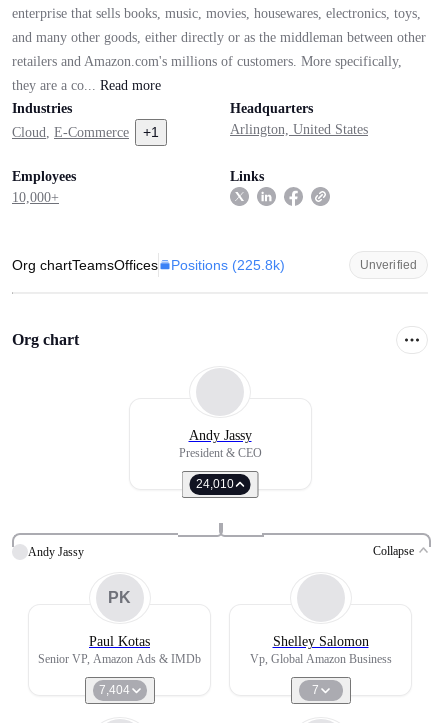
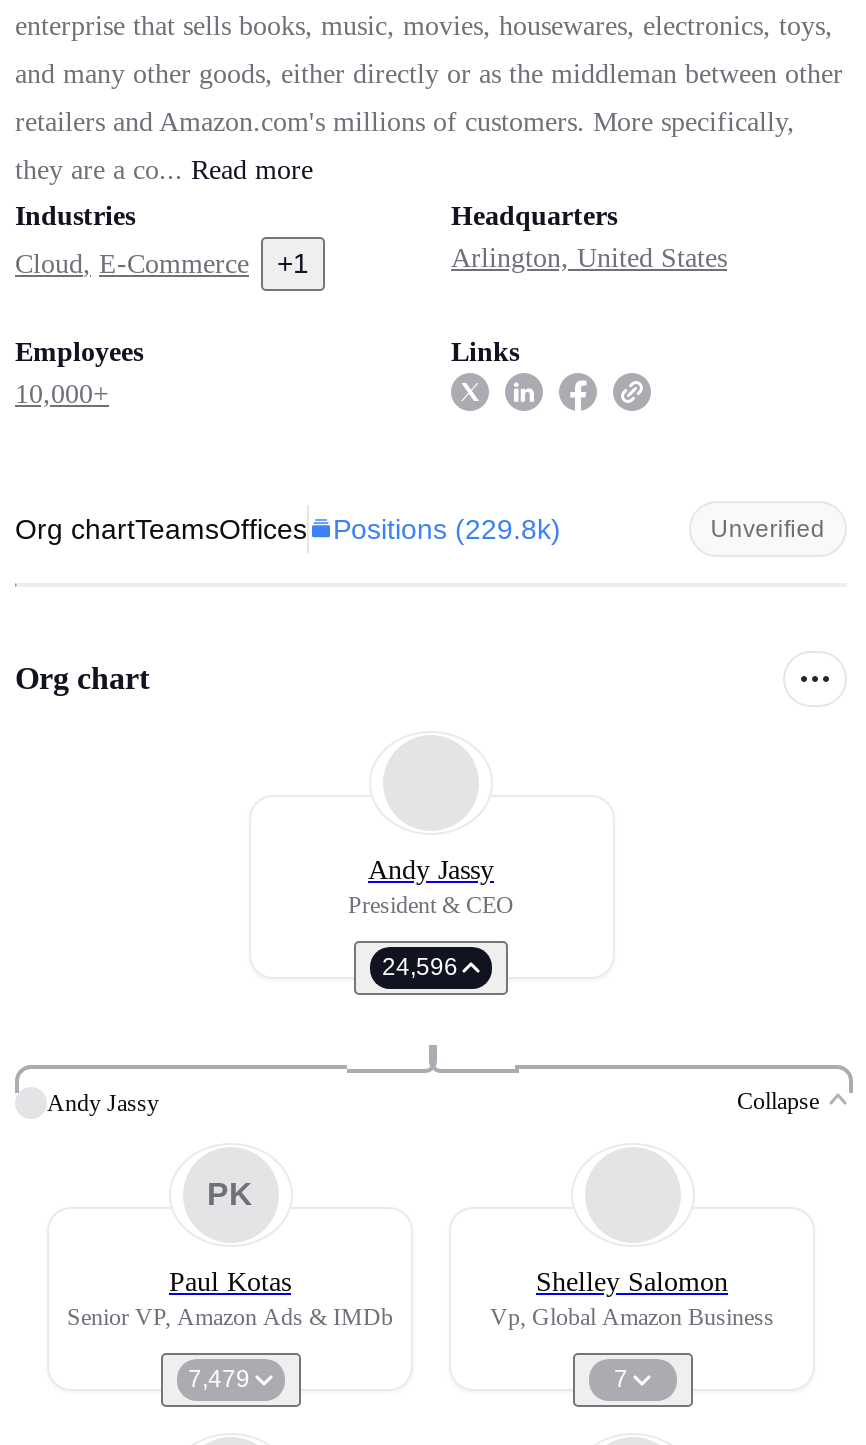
- Org chartTeamsOffices Positions (225.8k)
+ Org chartTeamsOffices Positions (229.8k)

- 24,010
+ 24,596

- 7,404
+ 7,479
